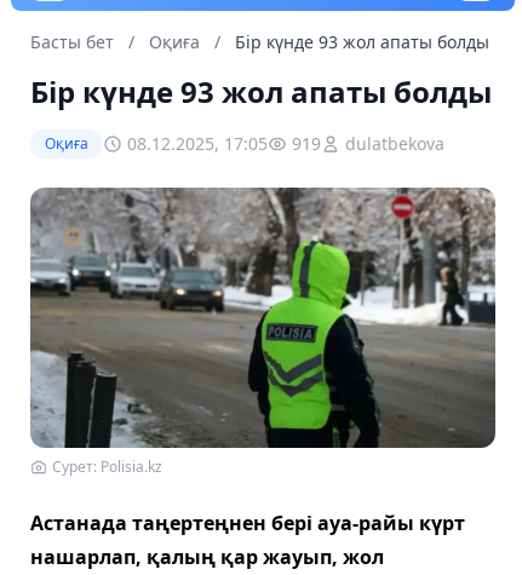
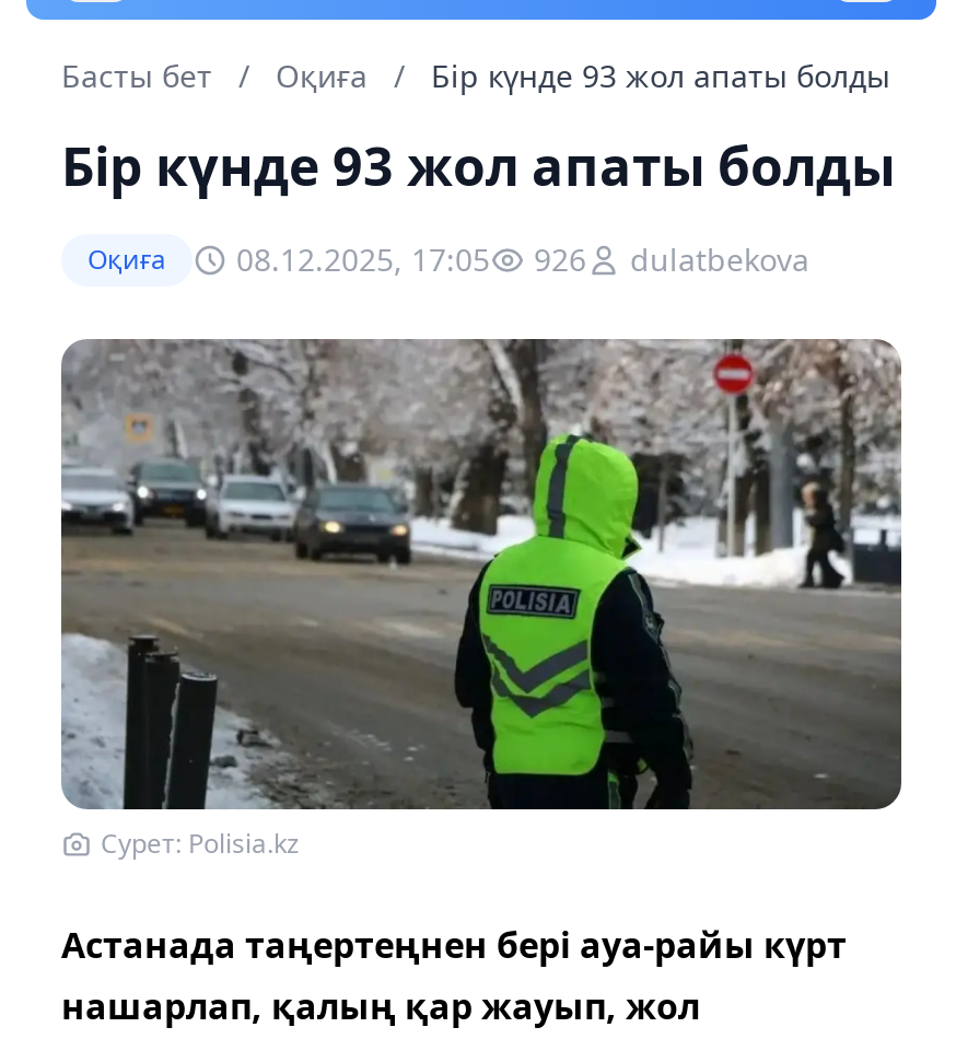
- Оқиға 08.12.2025, 17:05 919 dulatbekova
+ Оқиға 08.12.2025, 17:05 926 dulatbekova
